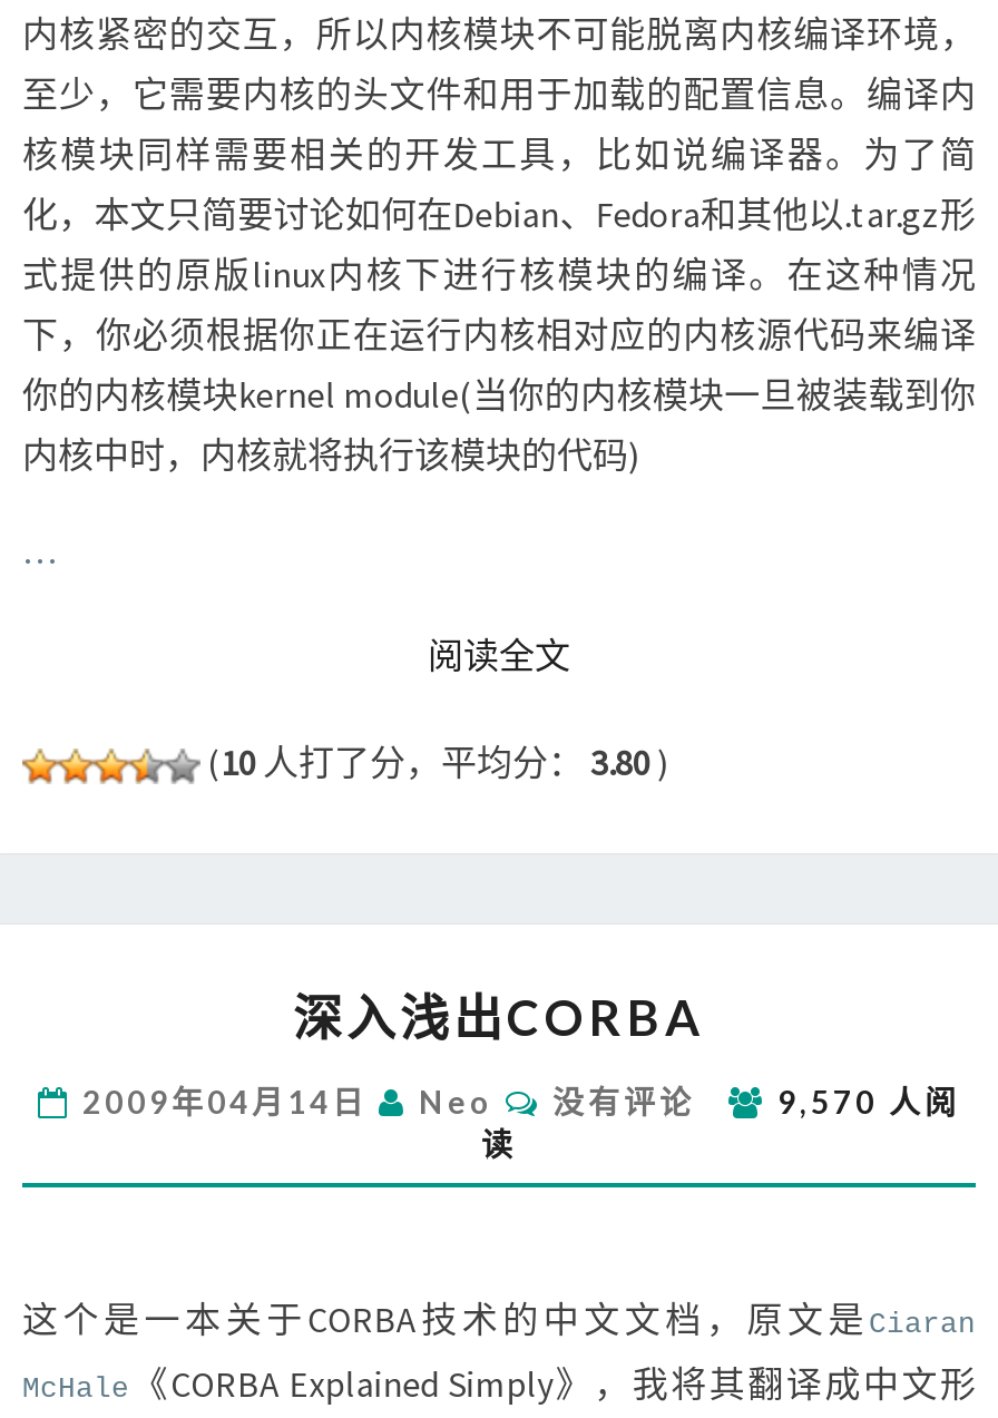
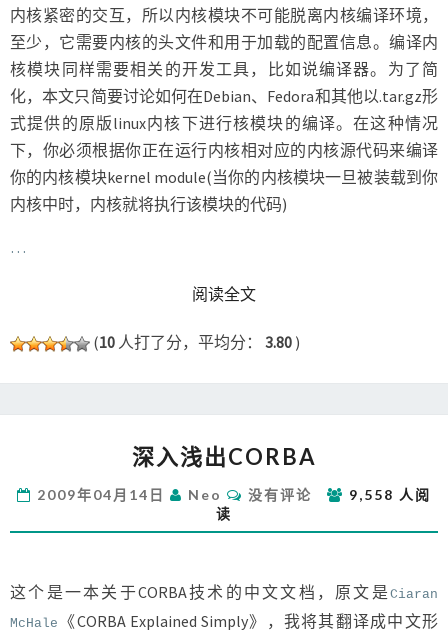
- 9,570 人阅
+ 9,558 人阅
